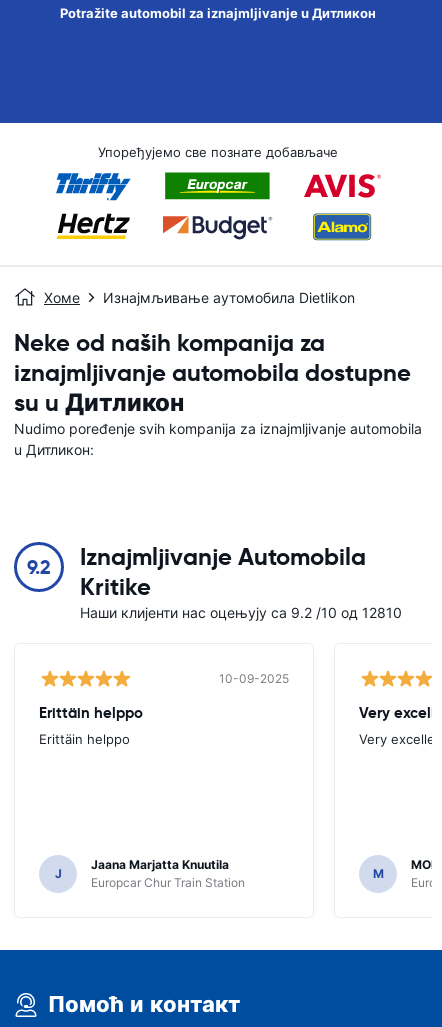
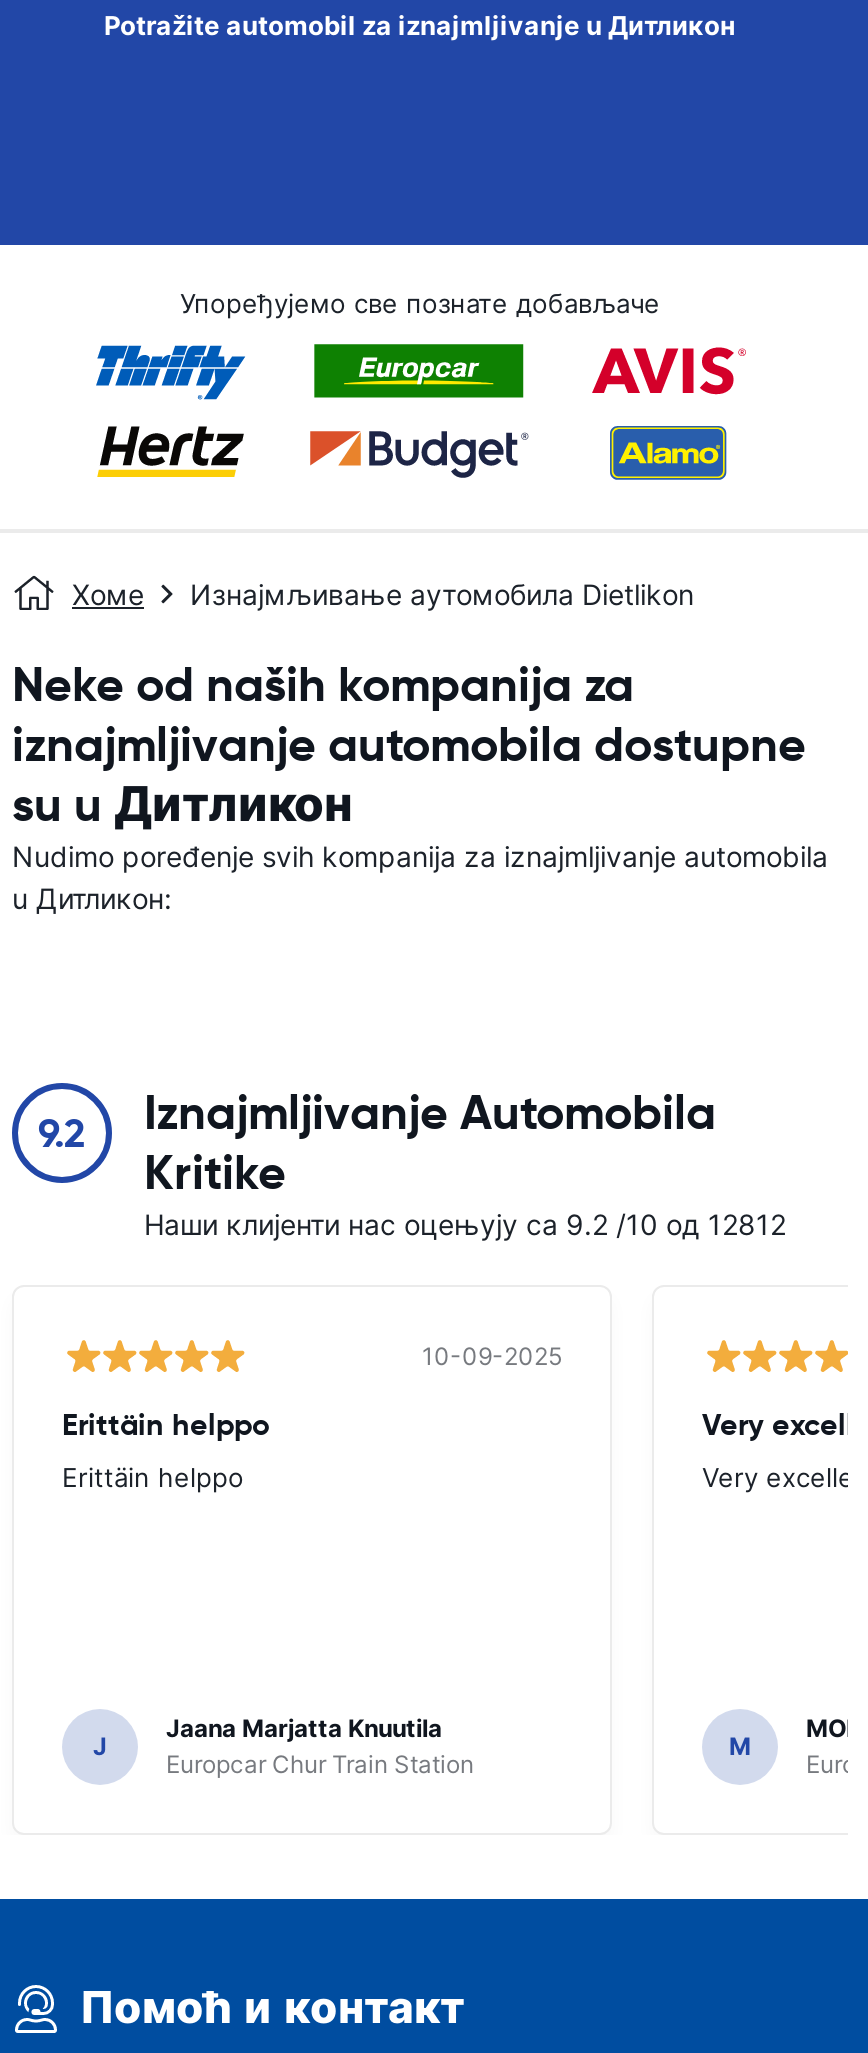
- Наши клијенти нас оцењују са 9.2 /10 од 12810
+ Наши клијенти нас оцењују са 9.2 /10 од 12812
